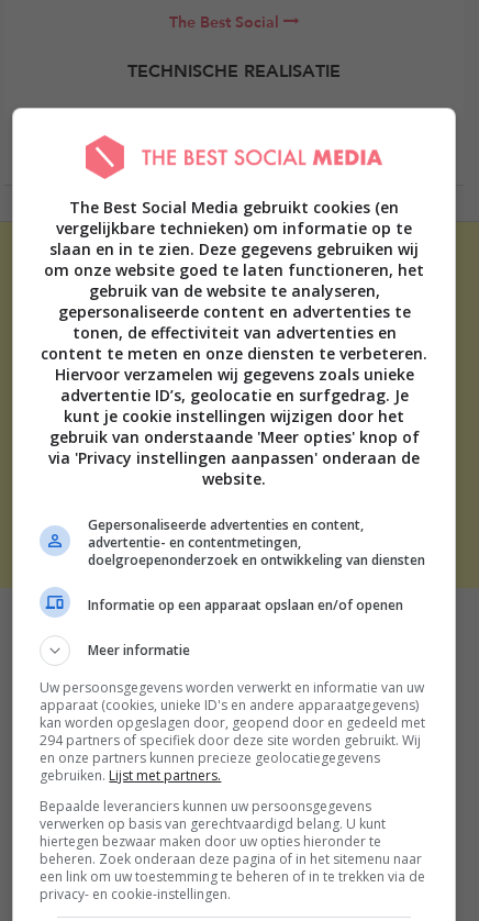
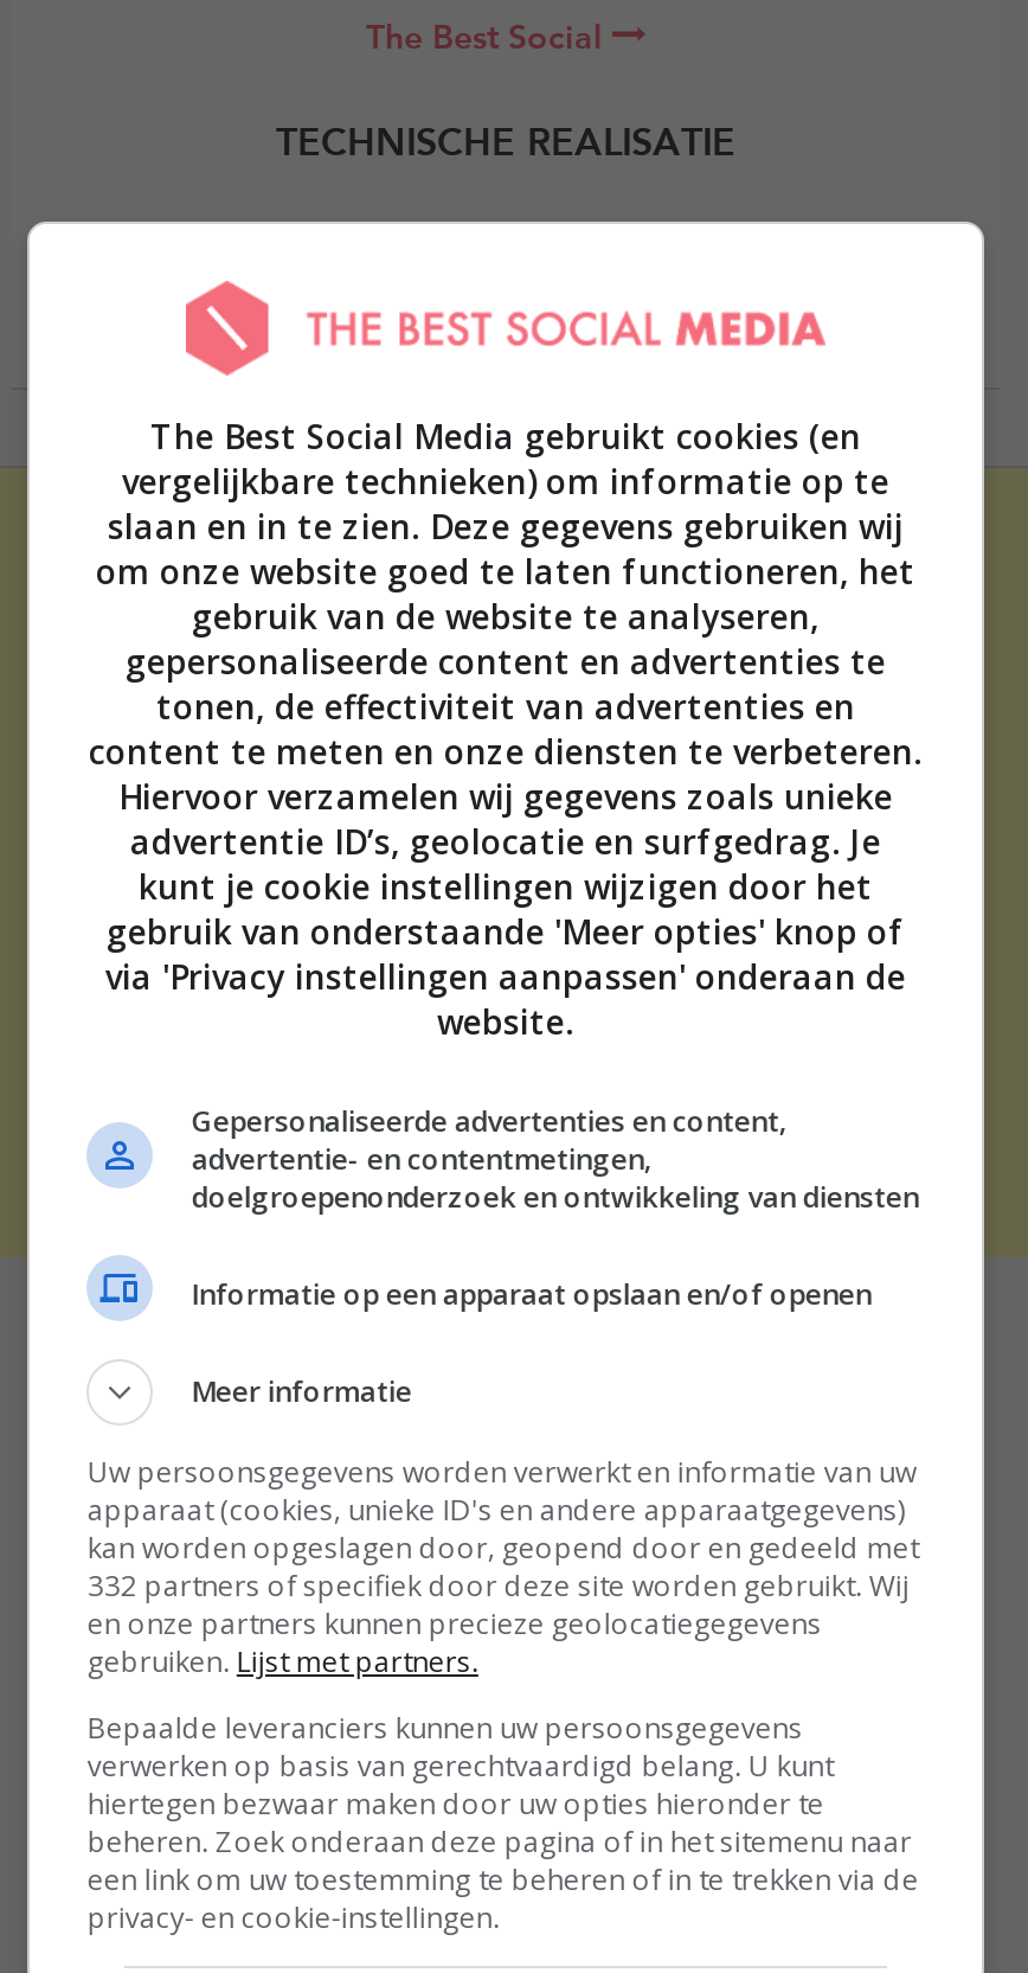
- 294 partners of specifiek door deze site worden gebruikt. Wij
+ 332 partners of specifiek door deze site worden gebruikt. Wij
